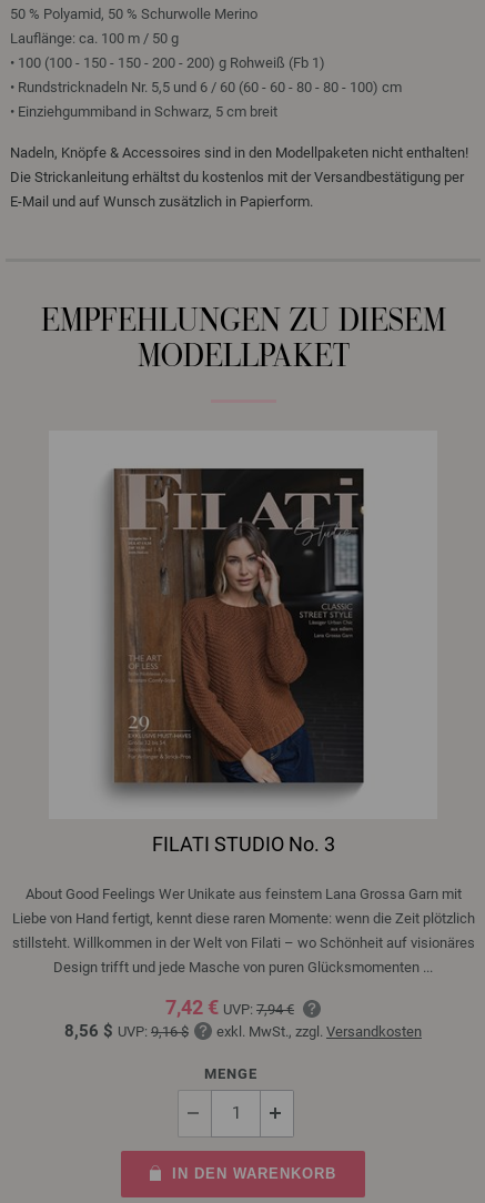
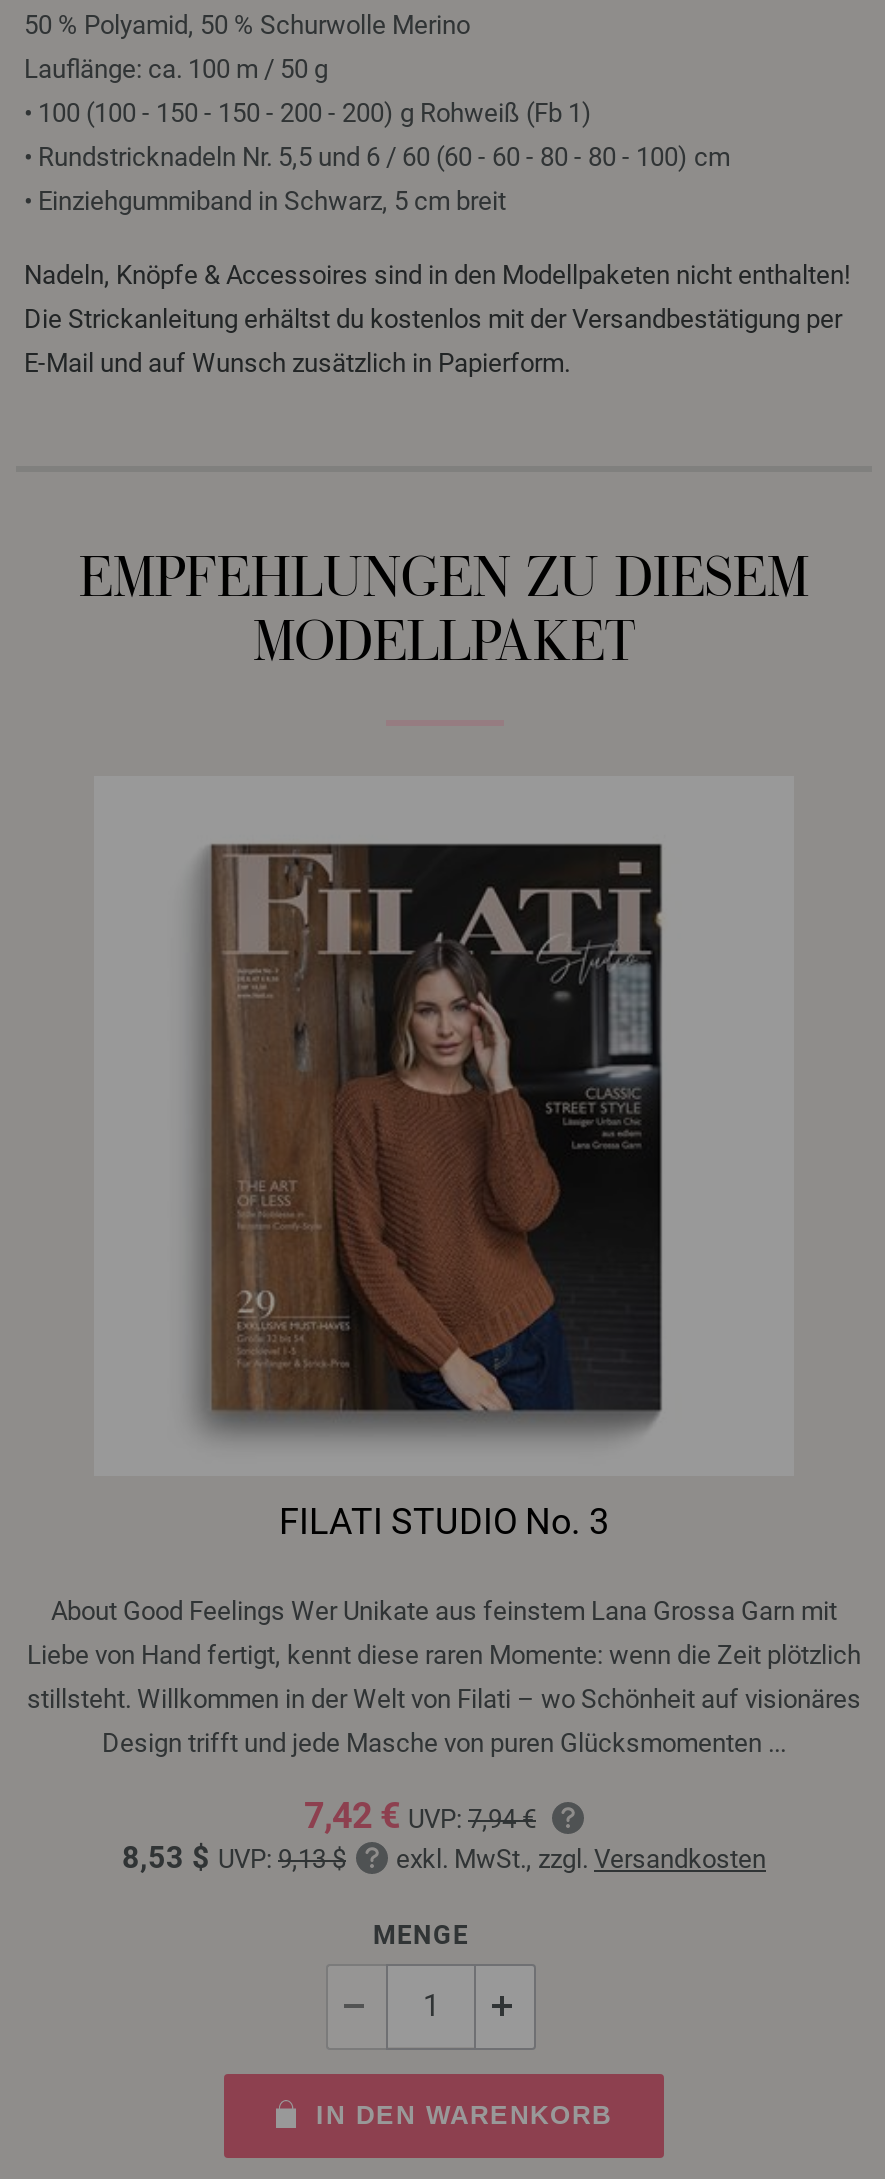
- 8,56 $UVP: 9,16 $ exkl. MwSt., zzgl. Versandkosten
+ 8,53 $UVP: 9,13 $ exkl. MwSt., zzgl. Versandkosten
